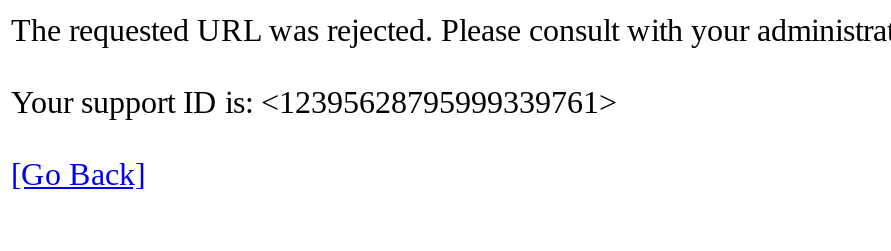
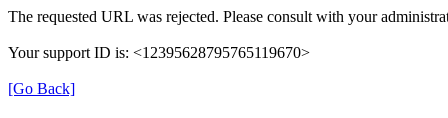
- Your support ID is: <12395628795999339761>
+ Your support ID is: <12395628795765119670>
